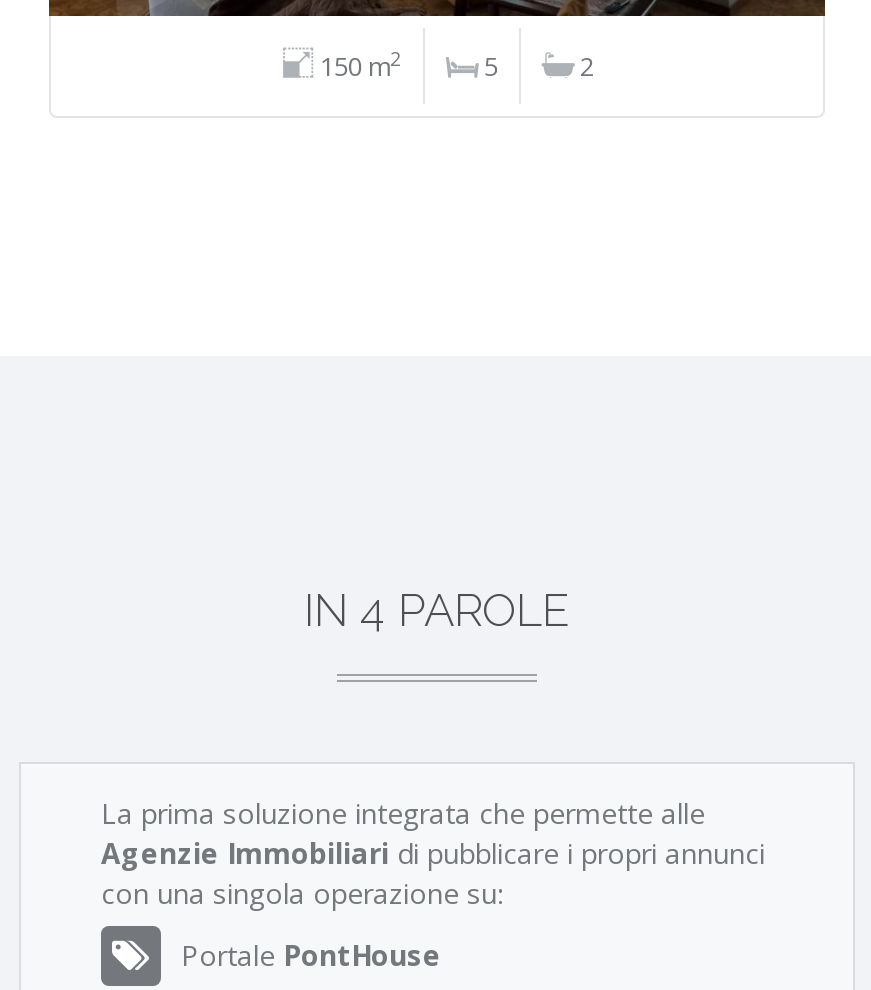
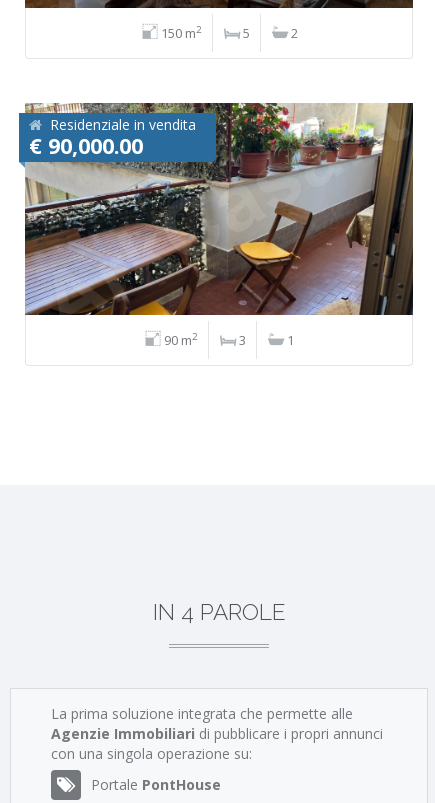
+ [image]
+ Residenziale in vendita
+ € 90,000.00

+ 90 m2
+ 3
+ 1
